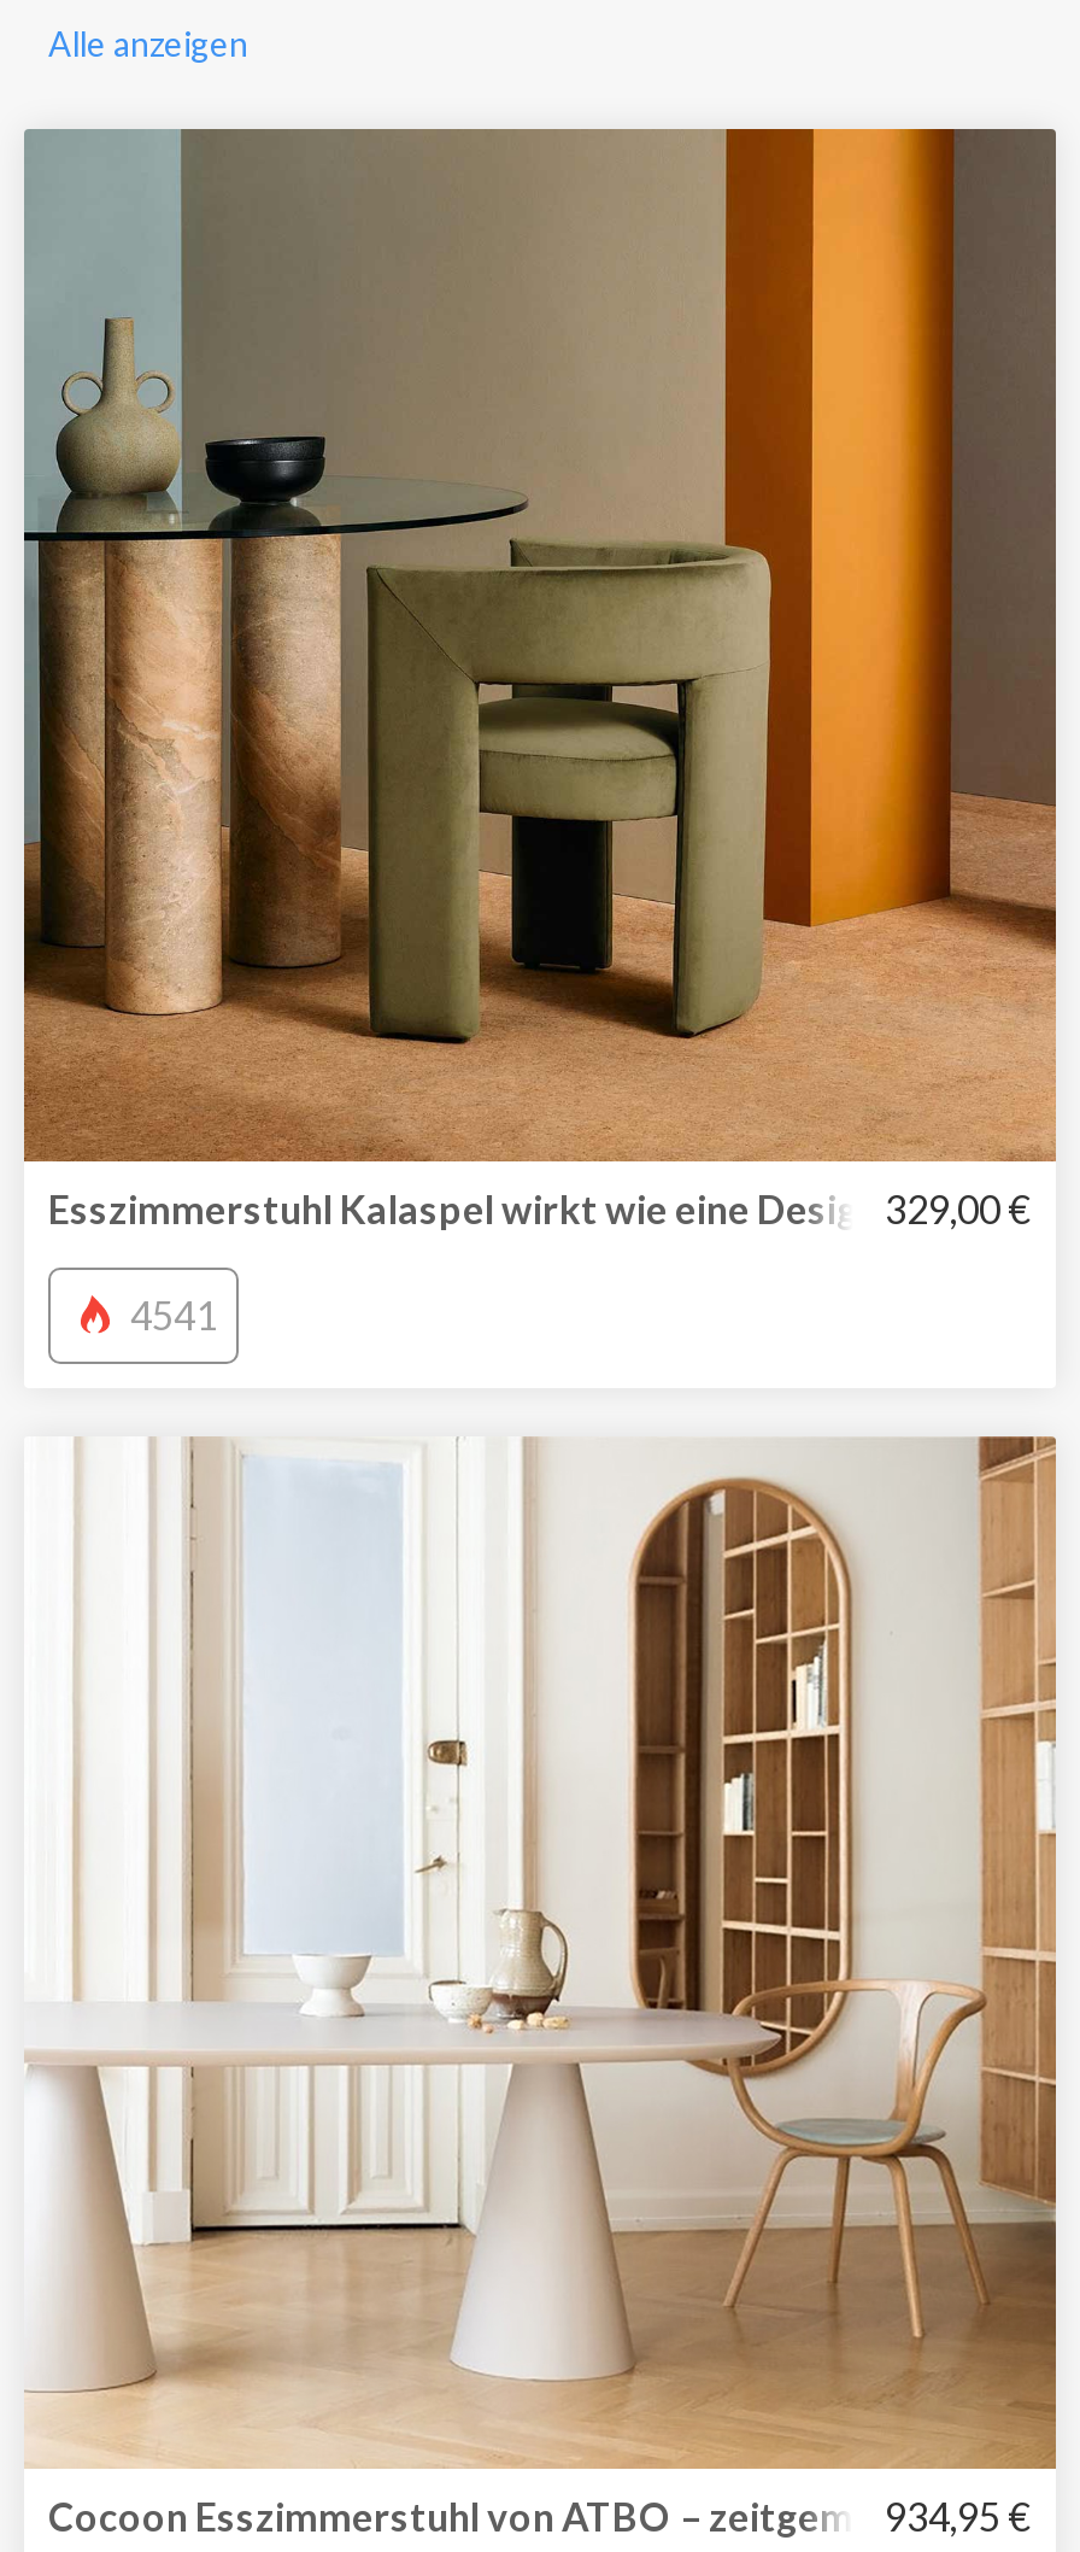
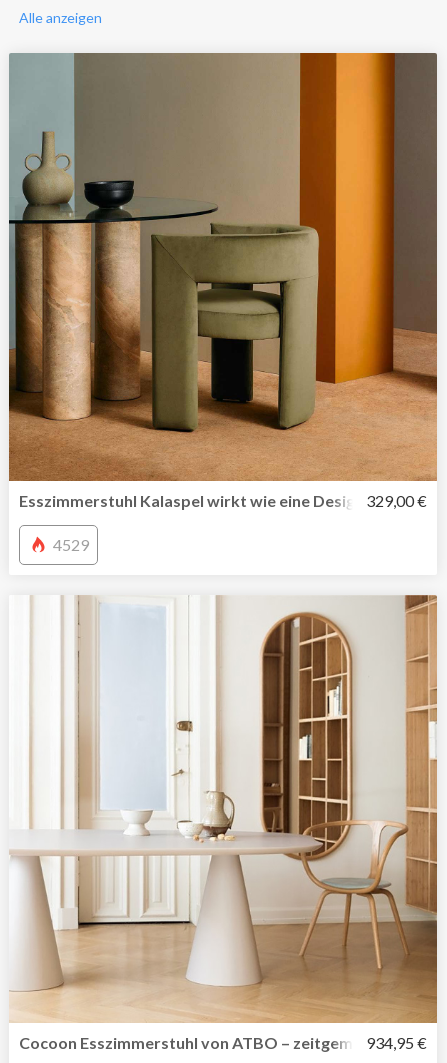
- 4541
+ 4529
